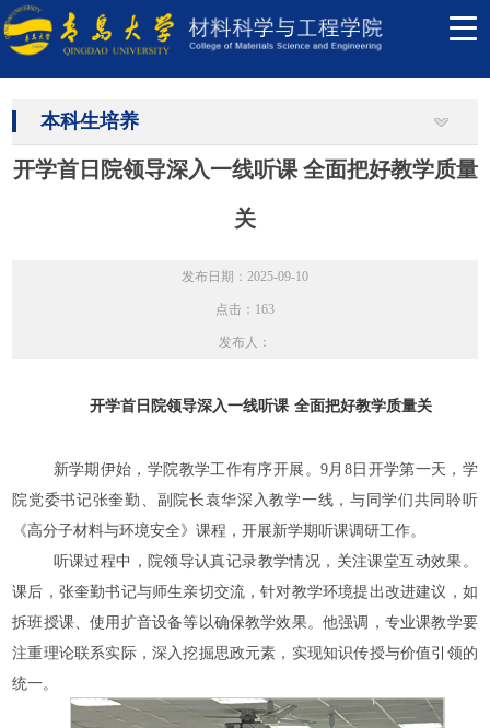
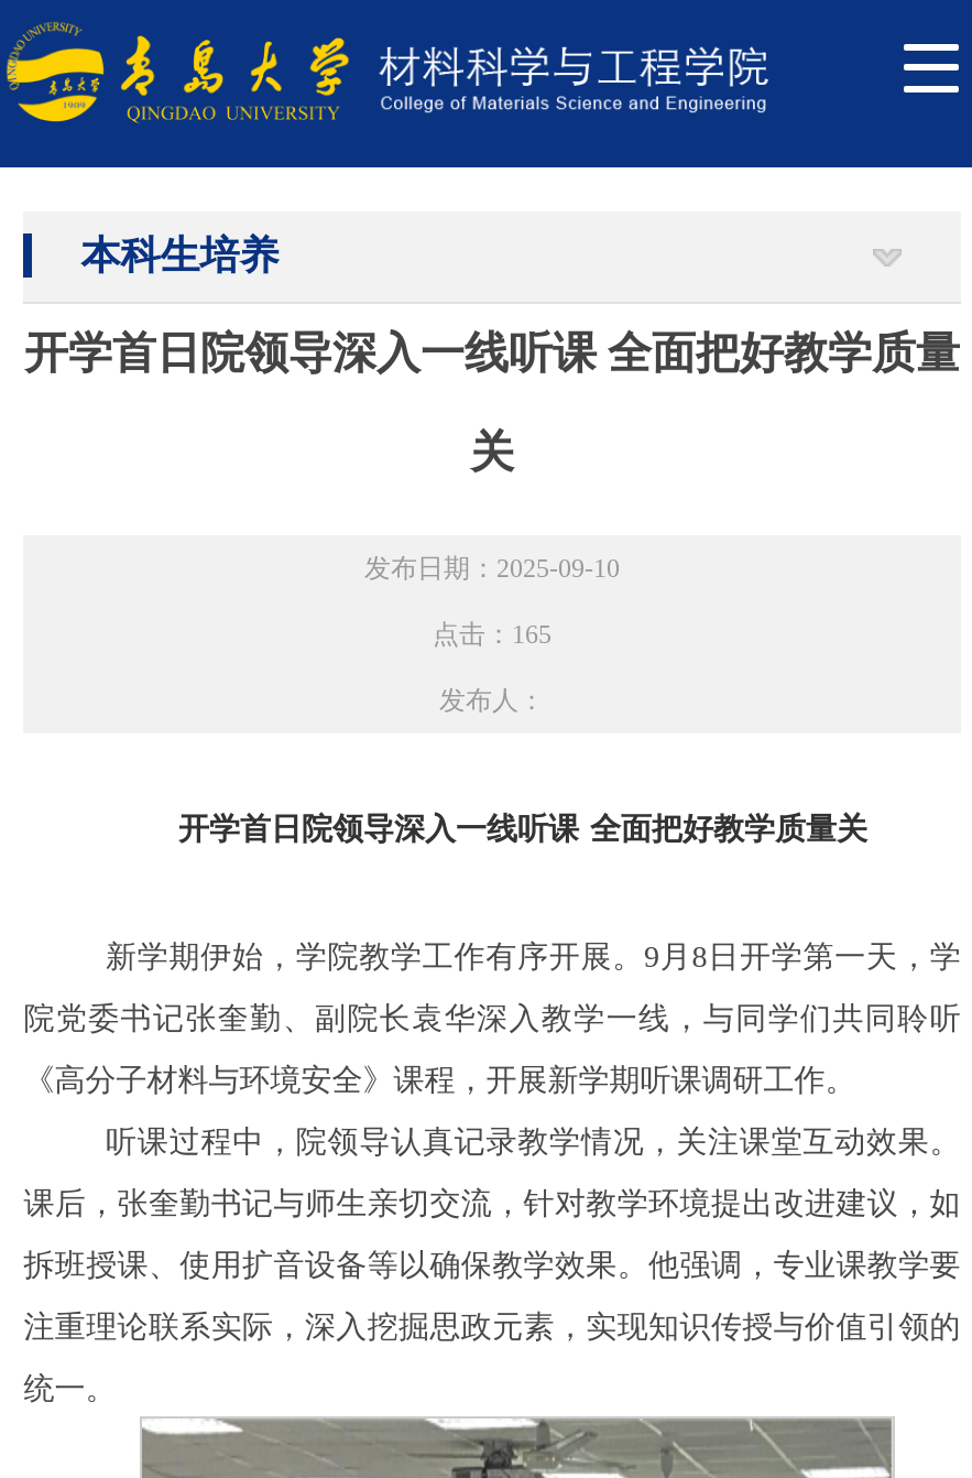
- 点击：163
+ 点击：165
